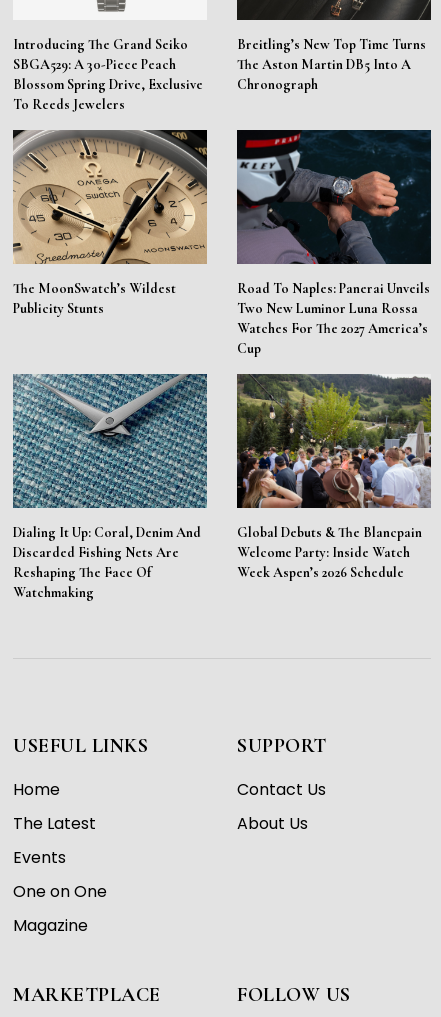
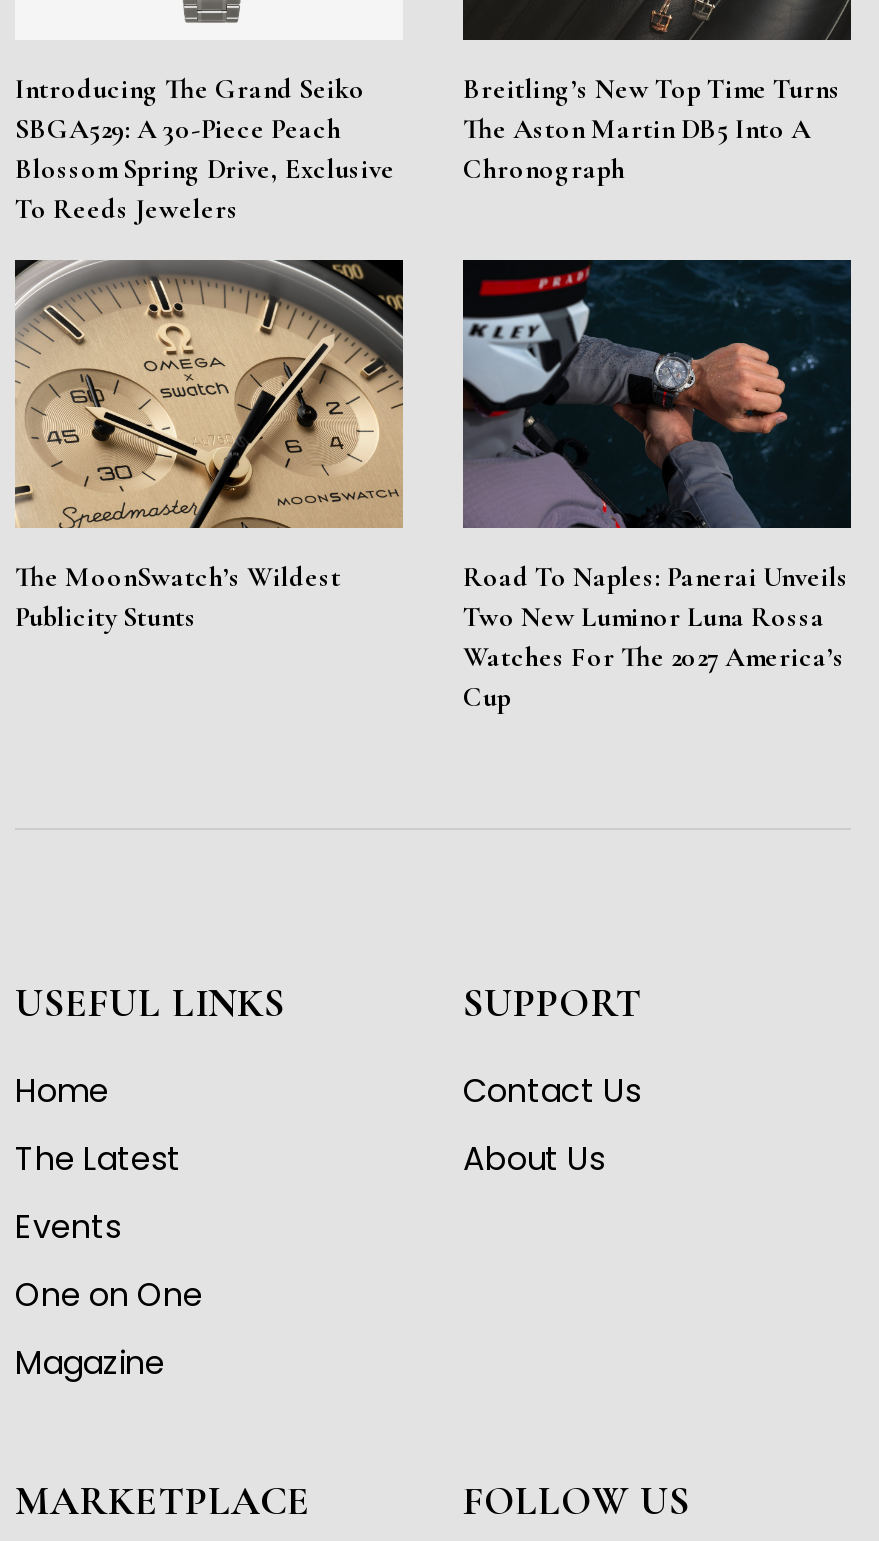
- [image]
- Dialing It Up: Coral, Denim And
- Discarded Fishing Nets Are
- Reshaping The Face Of
- Watchmaking

- [image]
- Global Debuts & The Blancpain
- Welcome Party: Inside Watch
- Week Aspen’s 2026 Schedule
